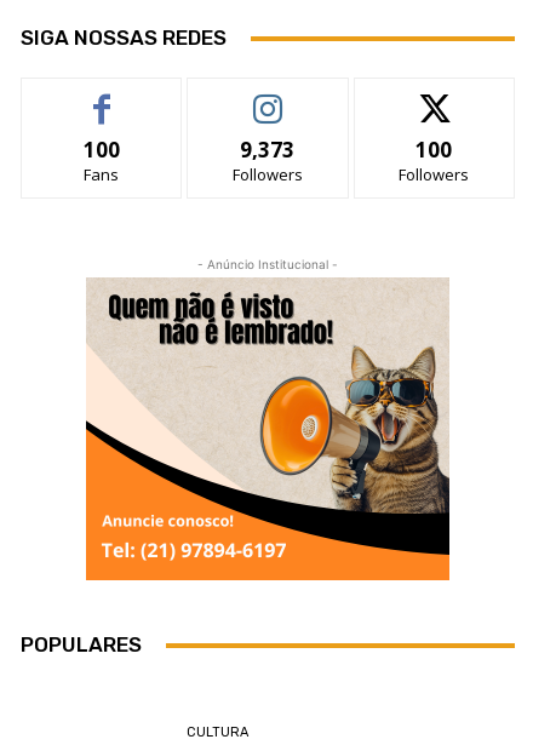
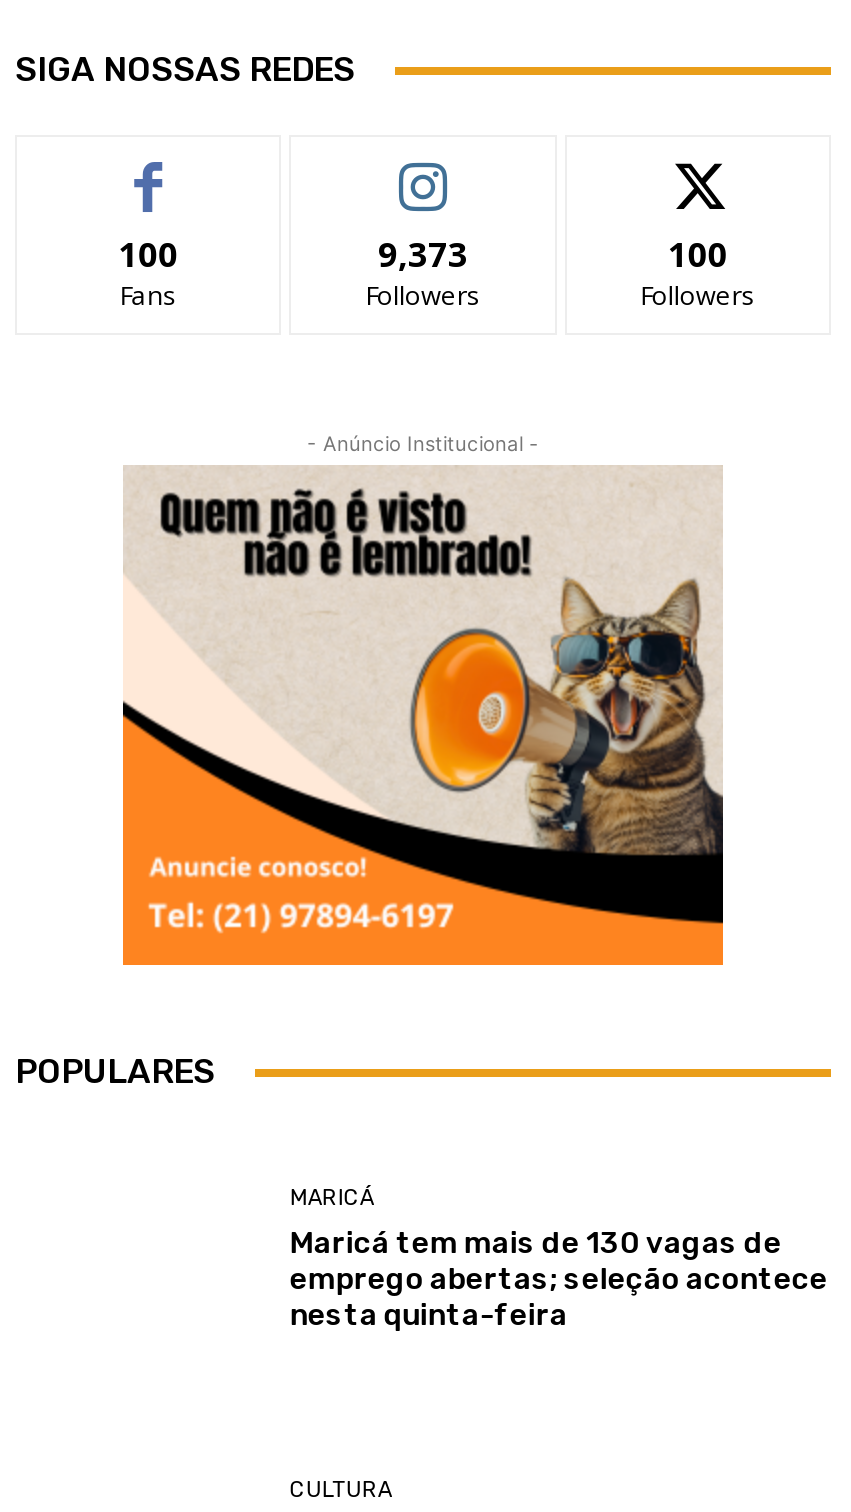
+ MARICÁ
+ Maricá tem mais de 130 vagas de
+ emprego abertas; seleção acontece
+ nesta quinta-feira
